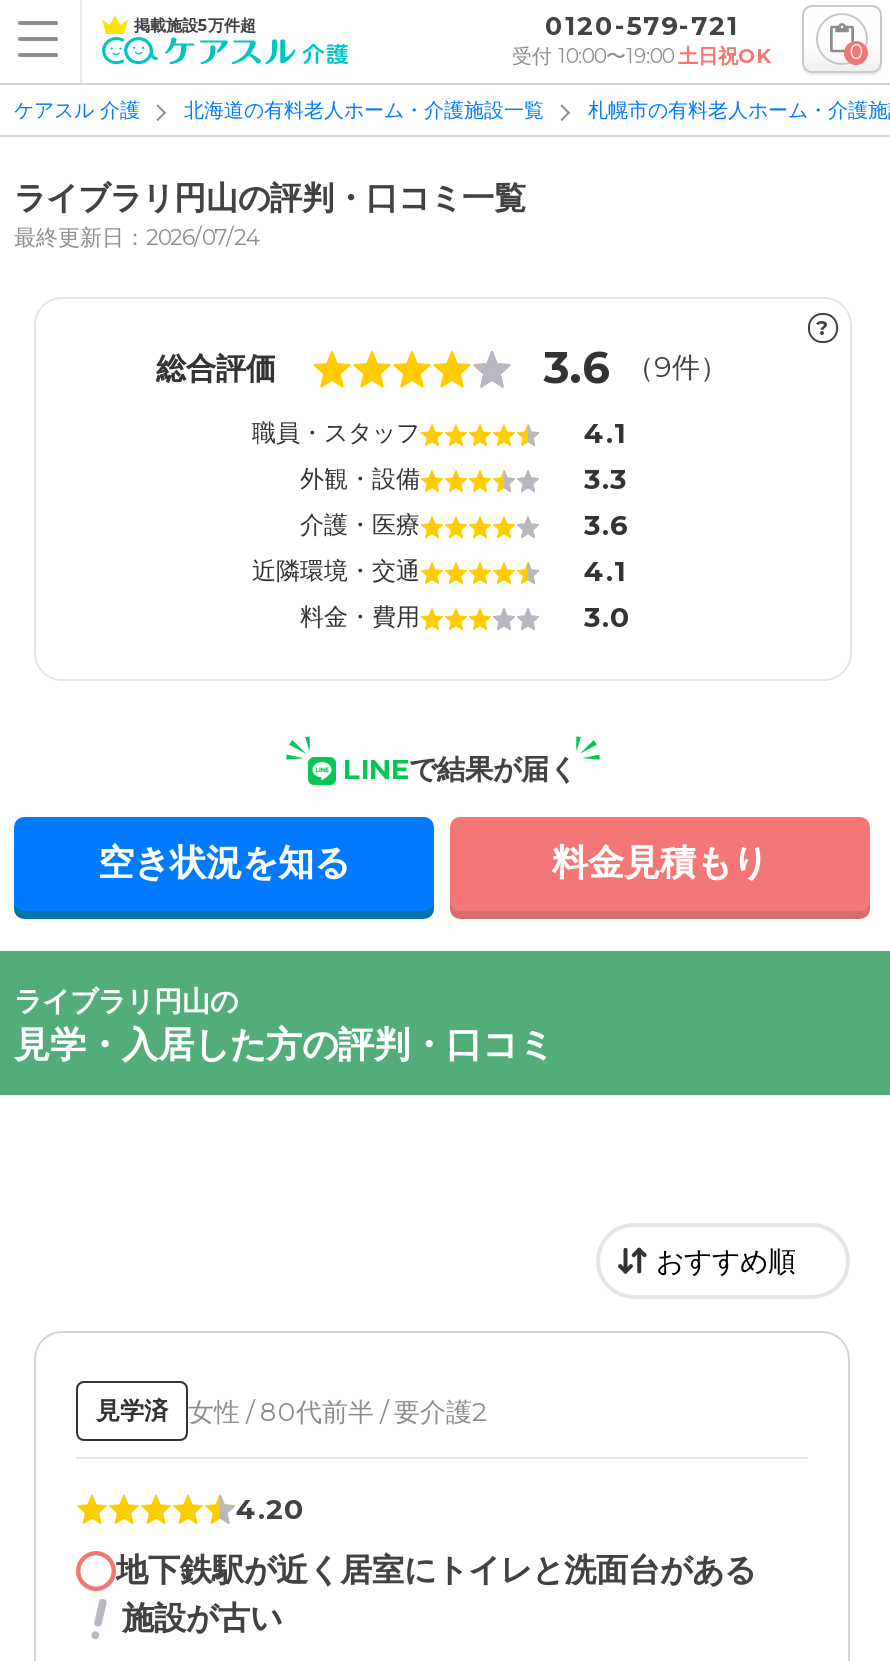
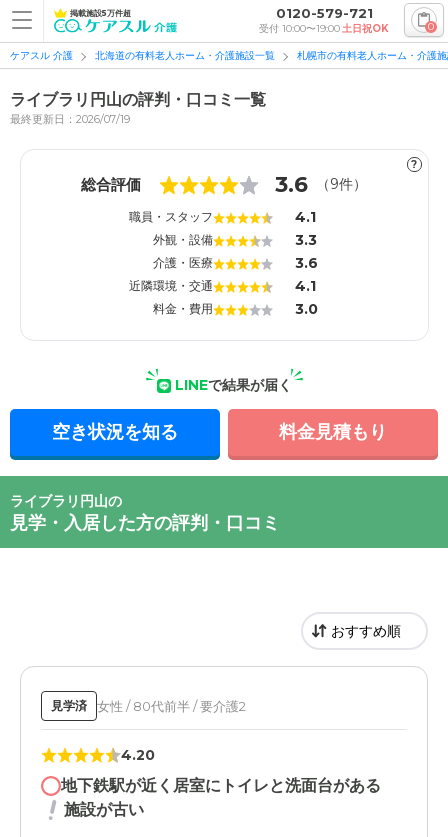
- 最終更新日：2026/07/24
+ 最終更新日：2026/07/19
